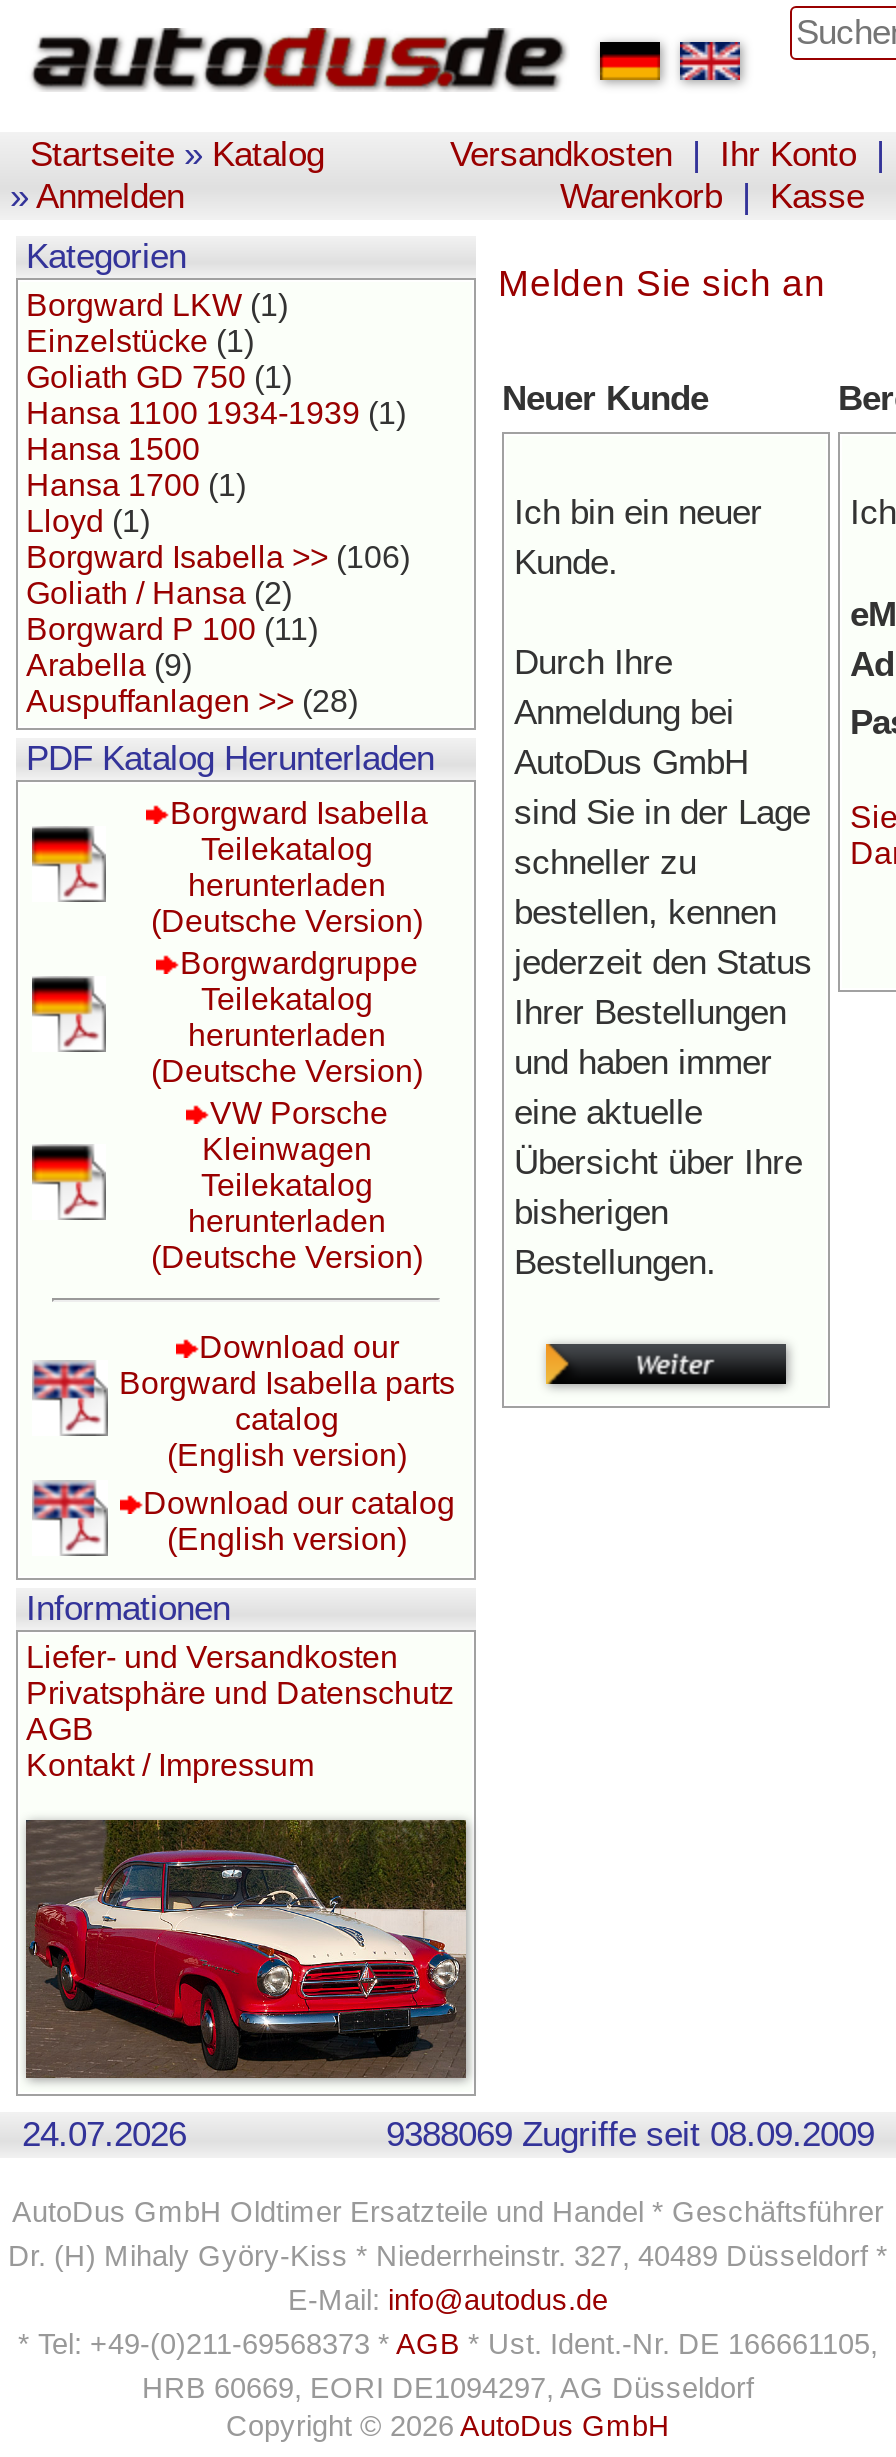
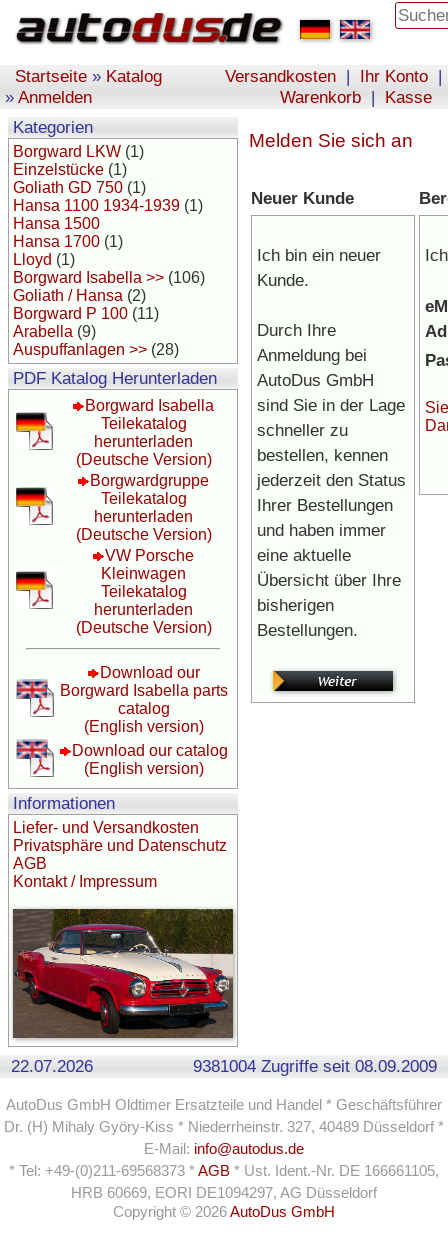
- 24.07.2026
+ 22.07.2026

- 9388069 Zugriffe seit 08.09.2009
+ 9381004 Zugriffe seit 08.09.2009
